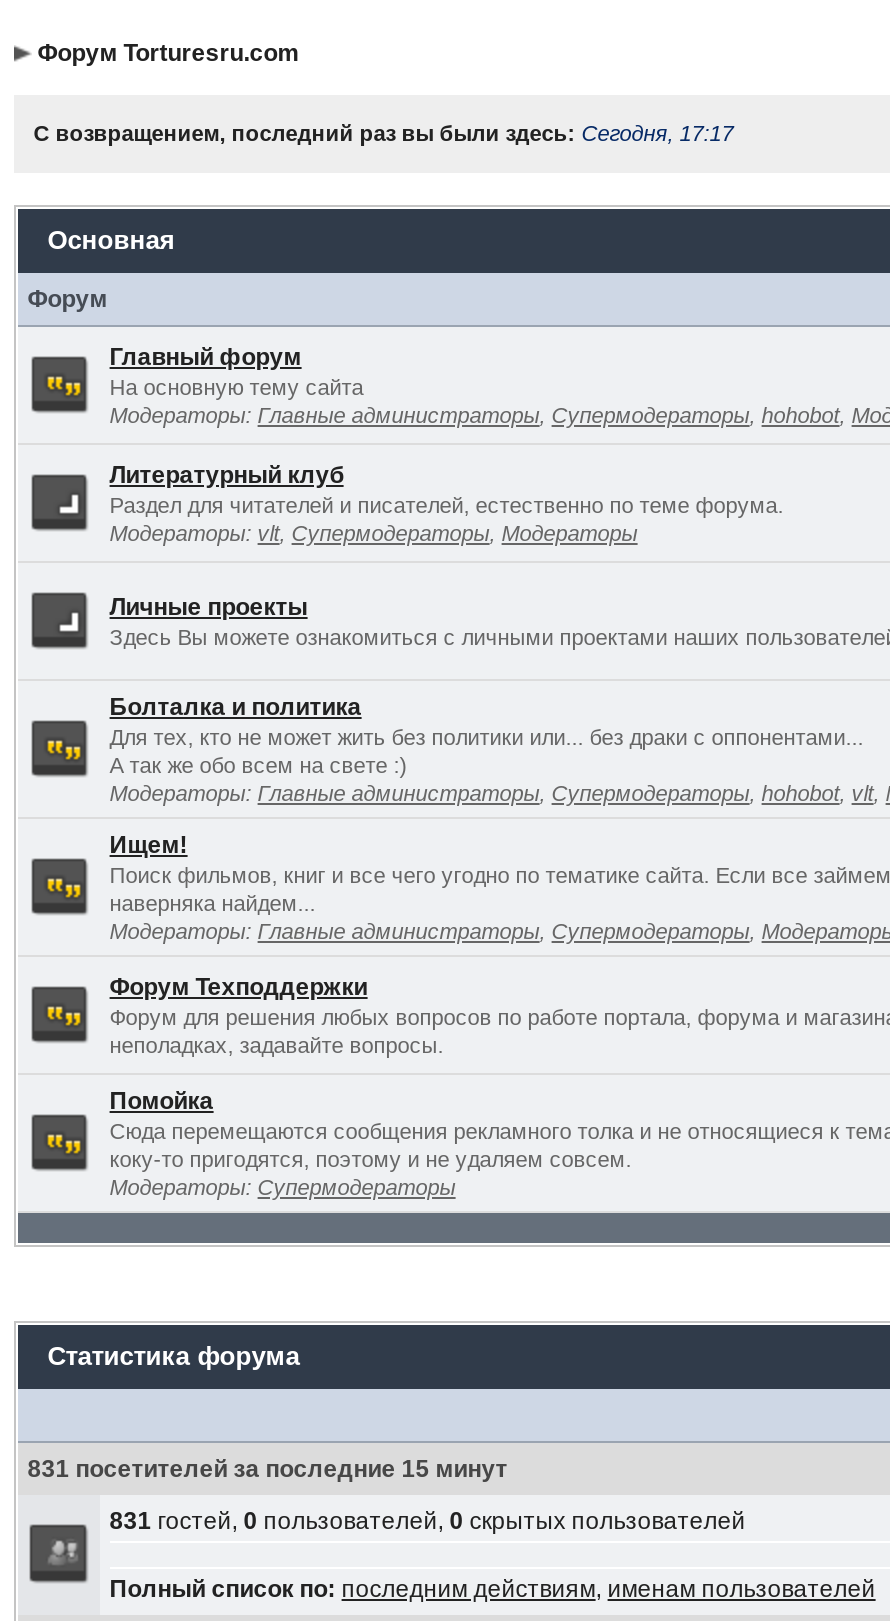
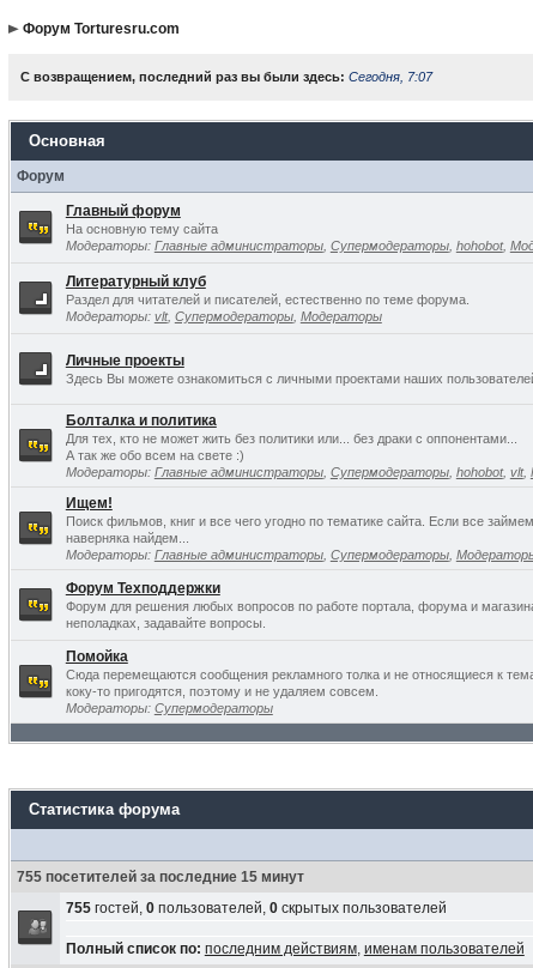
- С возвращением, последний раз вы были здесь: Сегодня, 17:17
+ С возвращением, последний раз вы были здесь: Сегодня, 7:07

- 831 посетителей за последние 15 минут
+ 755 посетителей за последние 15 минут

- 831 гостей, 0 пользователей, 0 скрытых пользователей
+ 755 гостей, 0 пользователей, 0 скрытых пользователей
